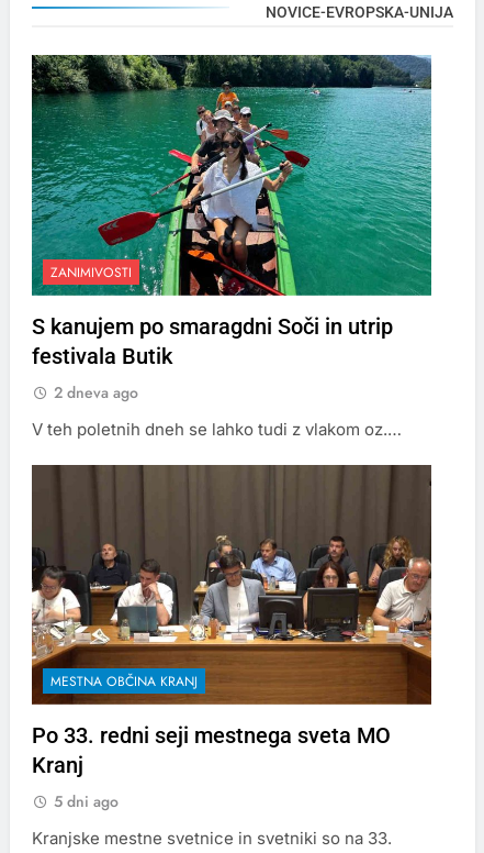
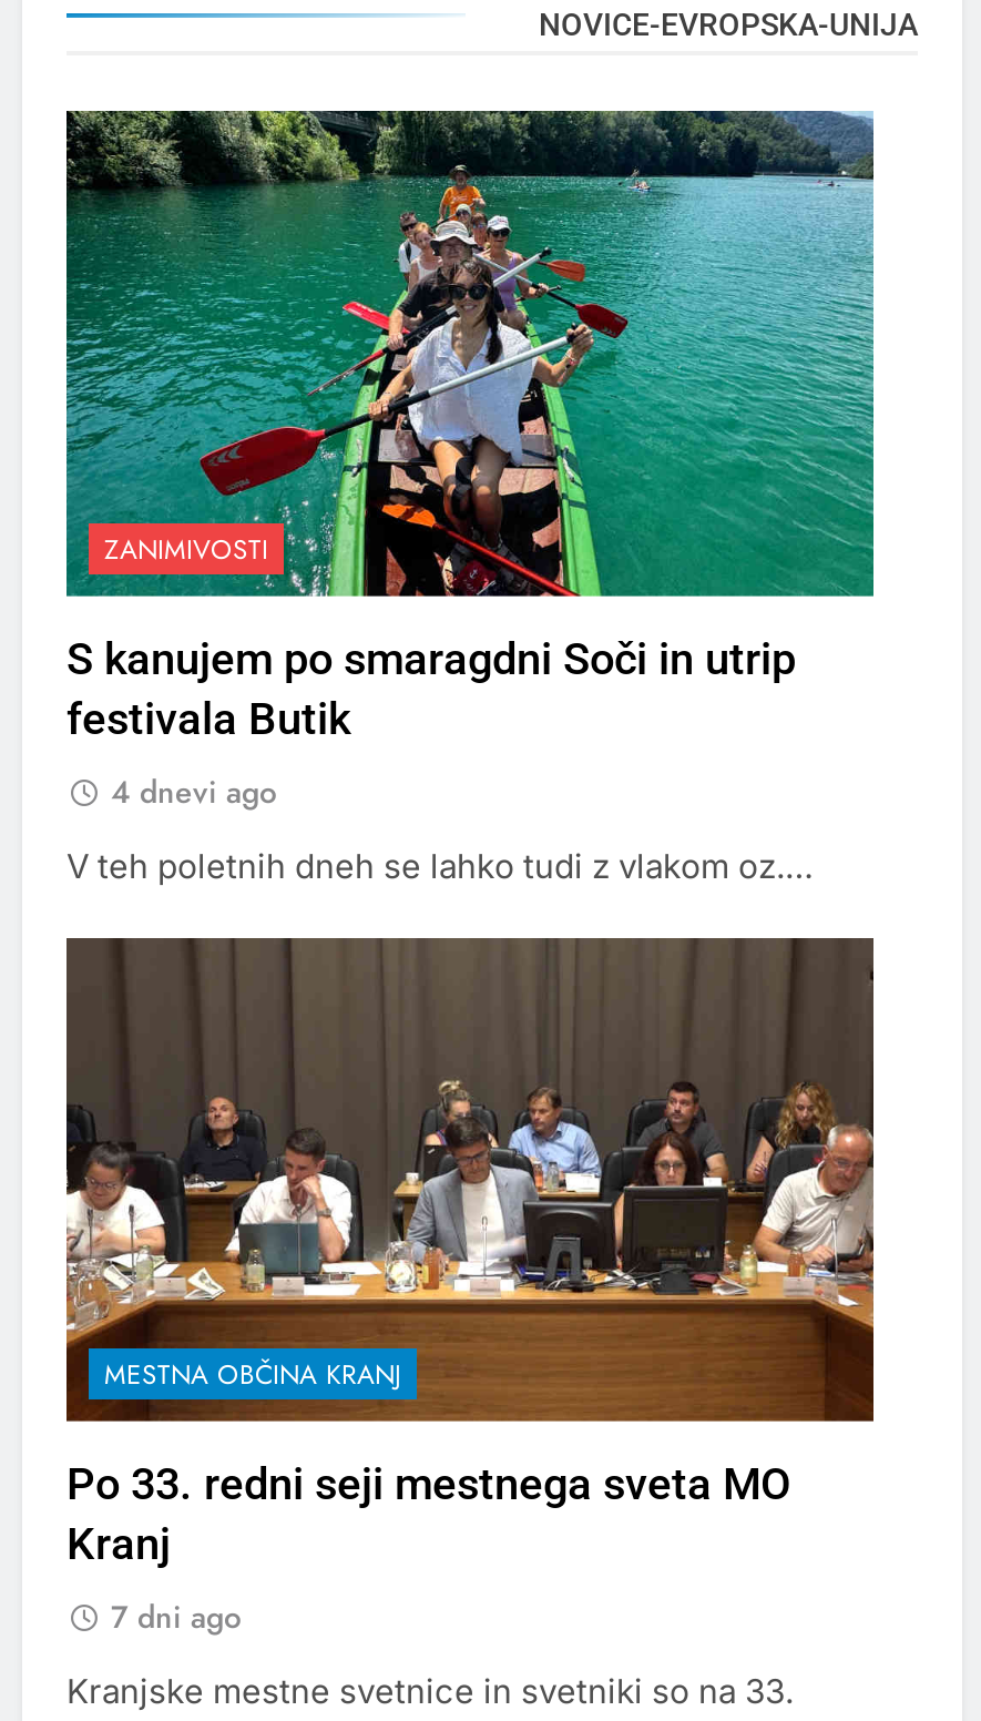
- 2 dneva ago
+ 4 dnevi ago

- 5 dni ago
+ 7 dni ago
